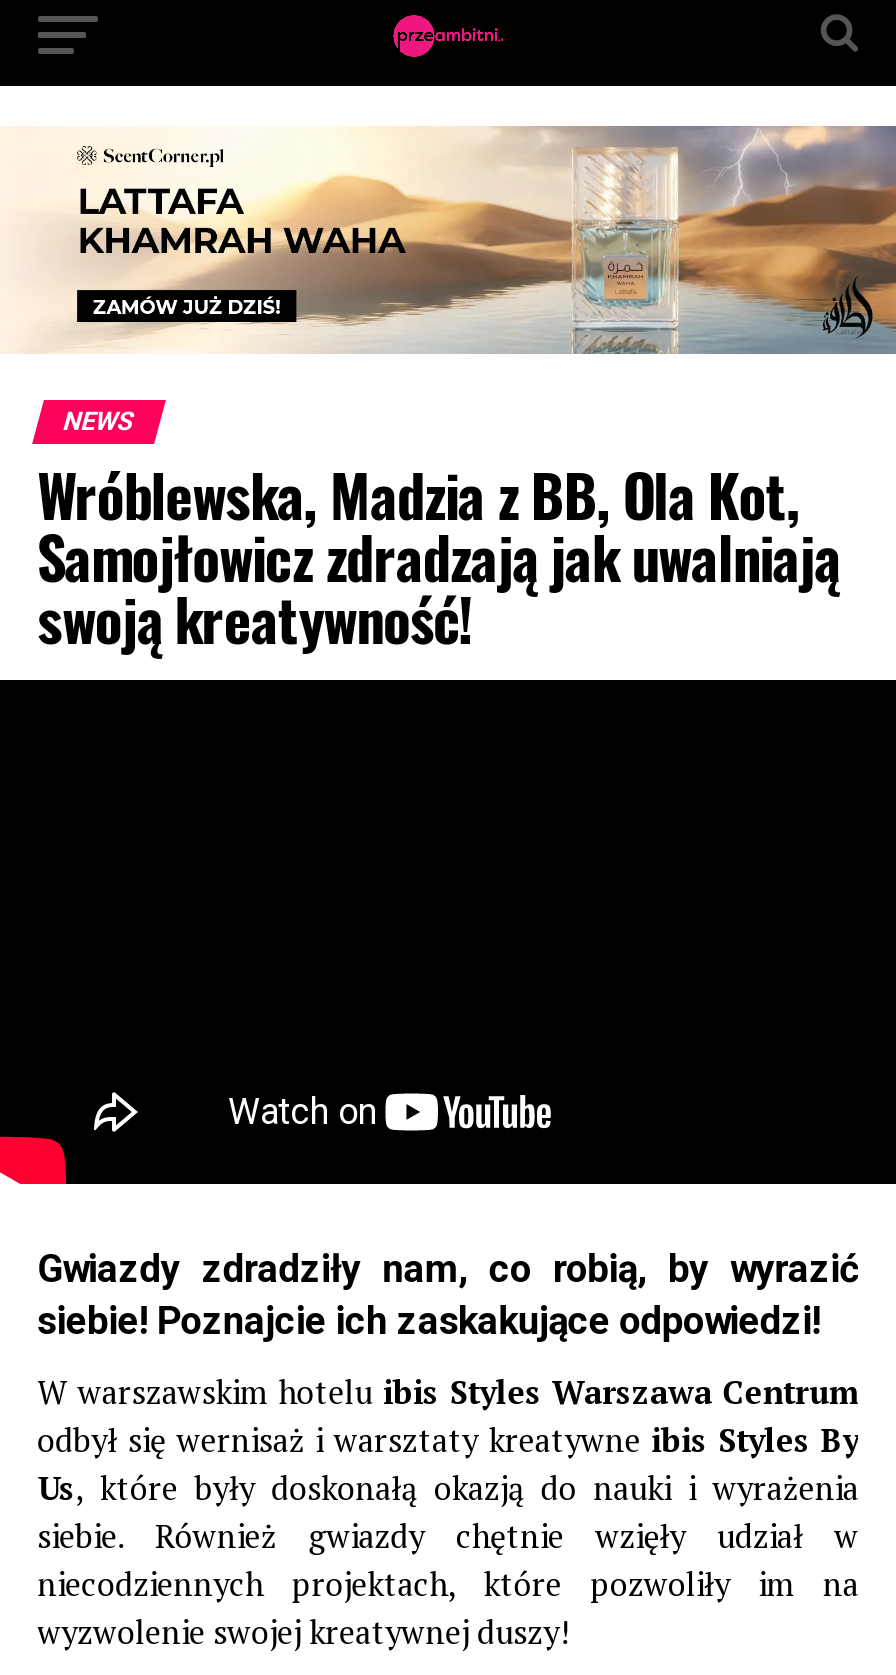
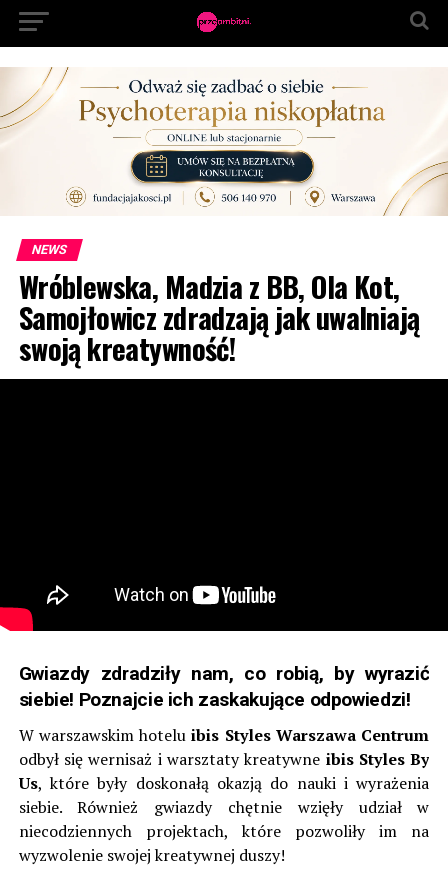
- [image]
+ [image]
